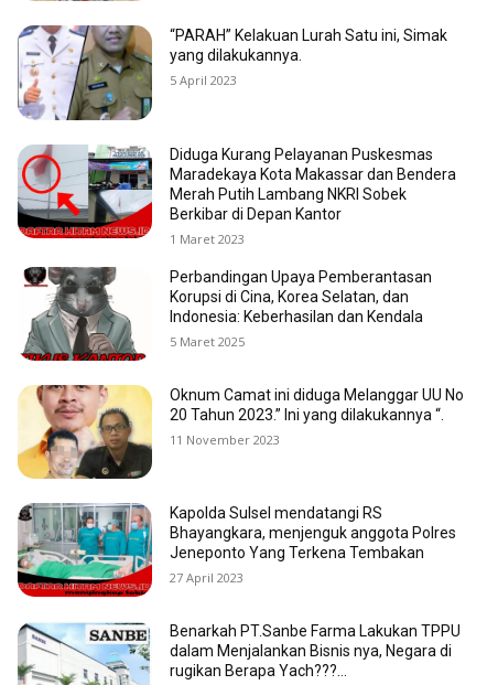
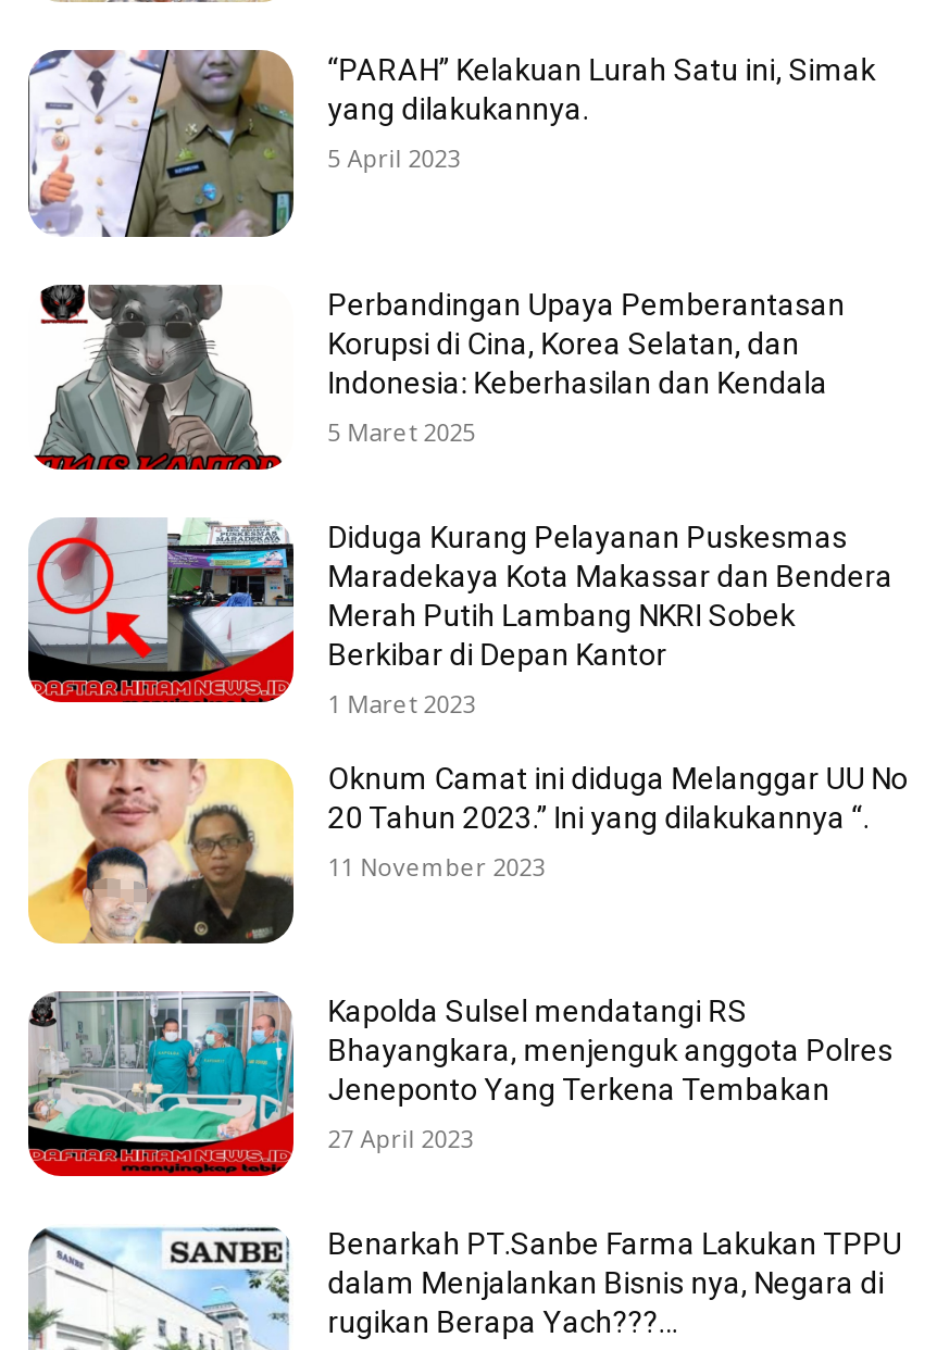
moved down: [image] | Diduga Kurang Pelayanan Puskesmas | Maradekaya Kota Makassar dan Bendera | Merah Putih Lambang NKRI Sobek | Berkibar di Depan Kantor | 1 Maret 2023

moved up: [image] | Perbandingan Upaya Pemberantasan | Korupsi di Cina, Korea Selatan, dan | Indonesia: Keberhasilan dan Kendala | 5 Maret 2025
